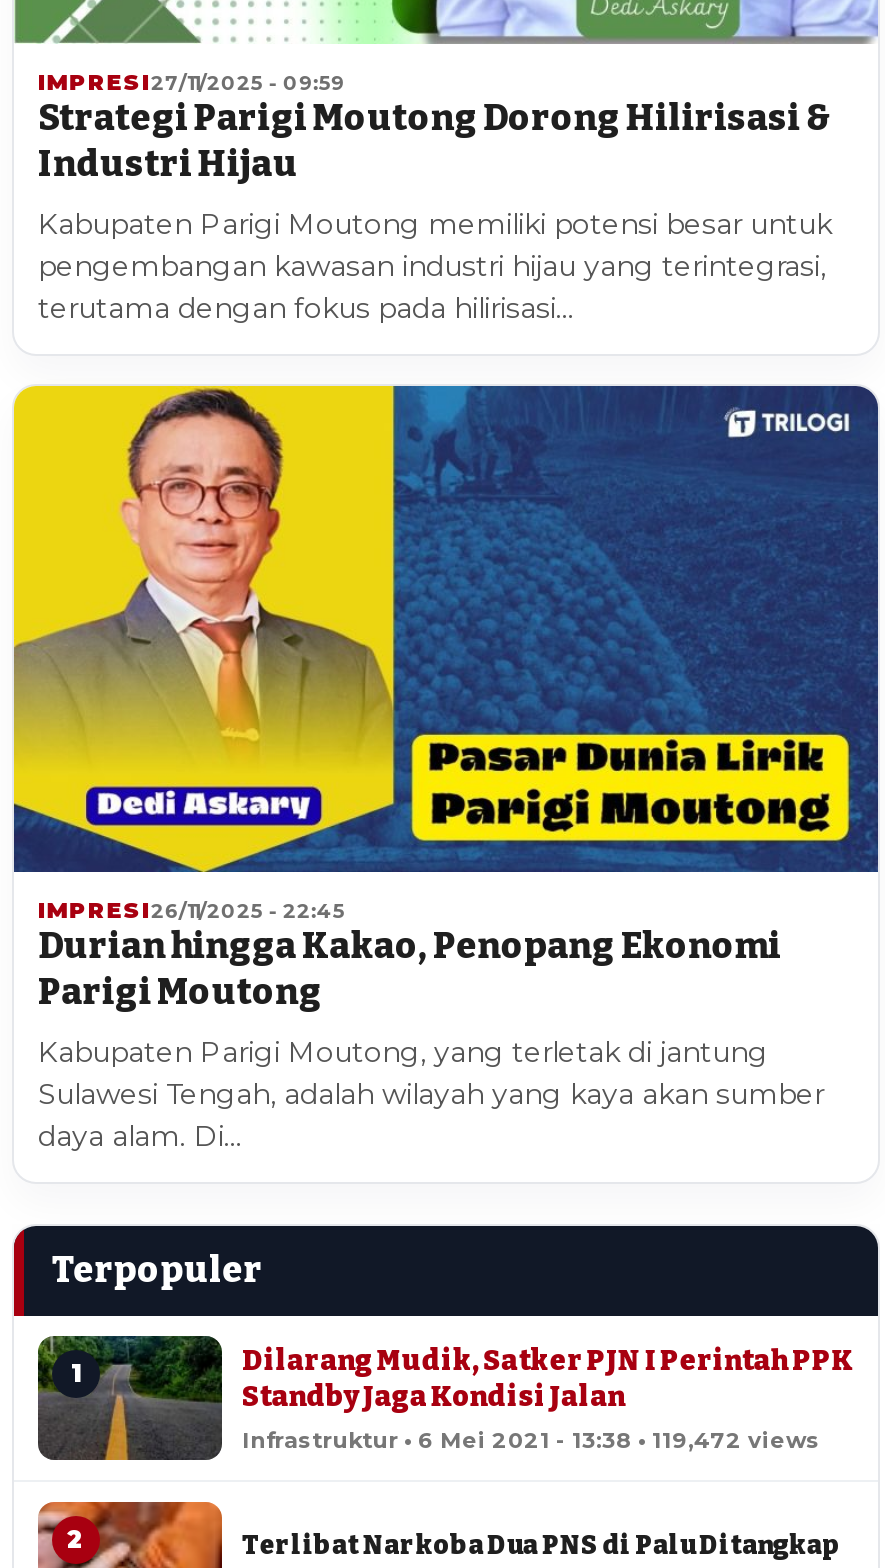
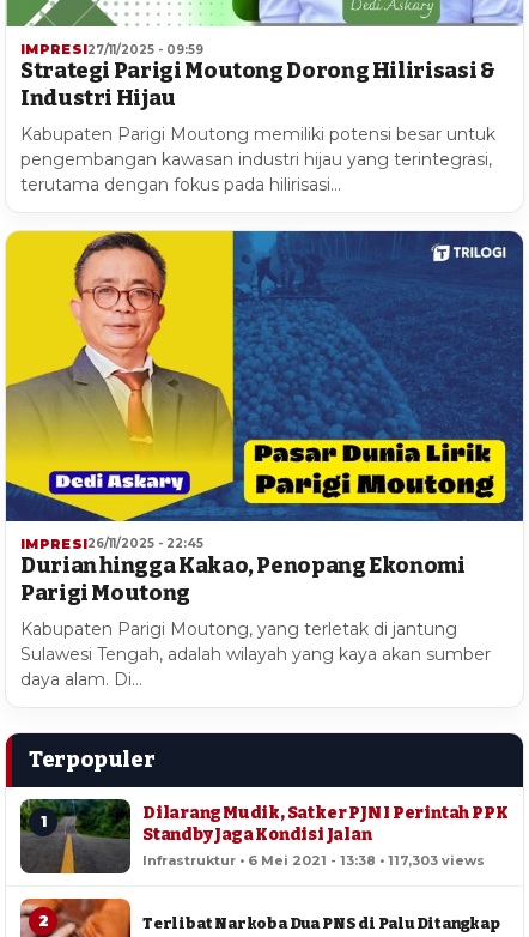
- Infrastruktur • 6 Mei 2021 - 13:38 • 119,472 views
+ Infrastruktur • 6 Mei 2021 - 13:38 • 117,303 views
